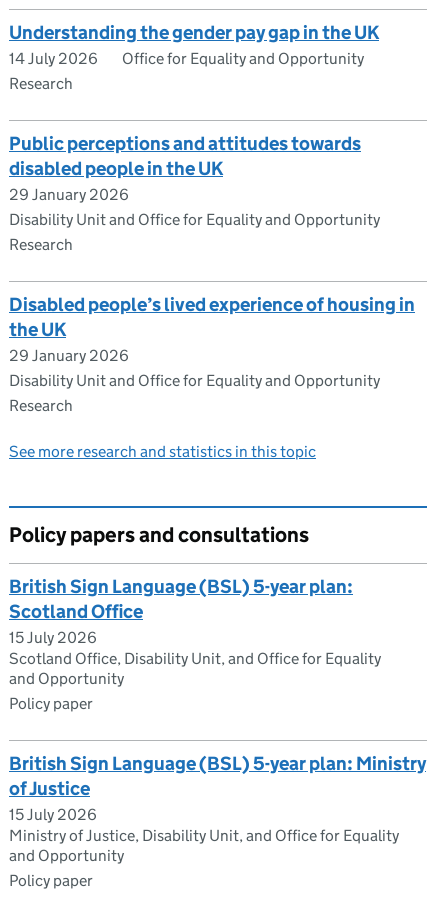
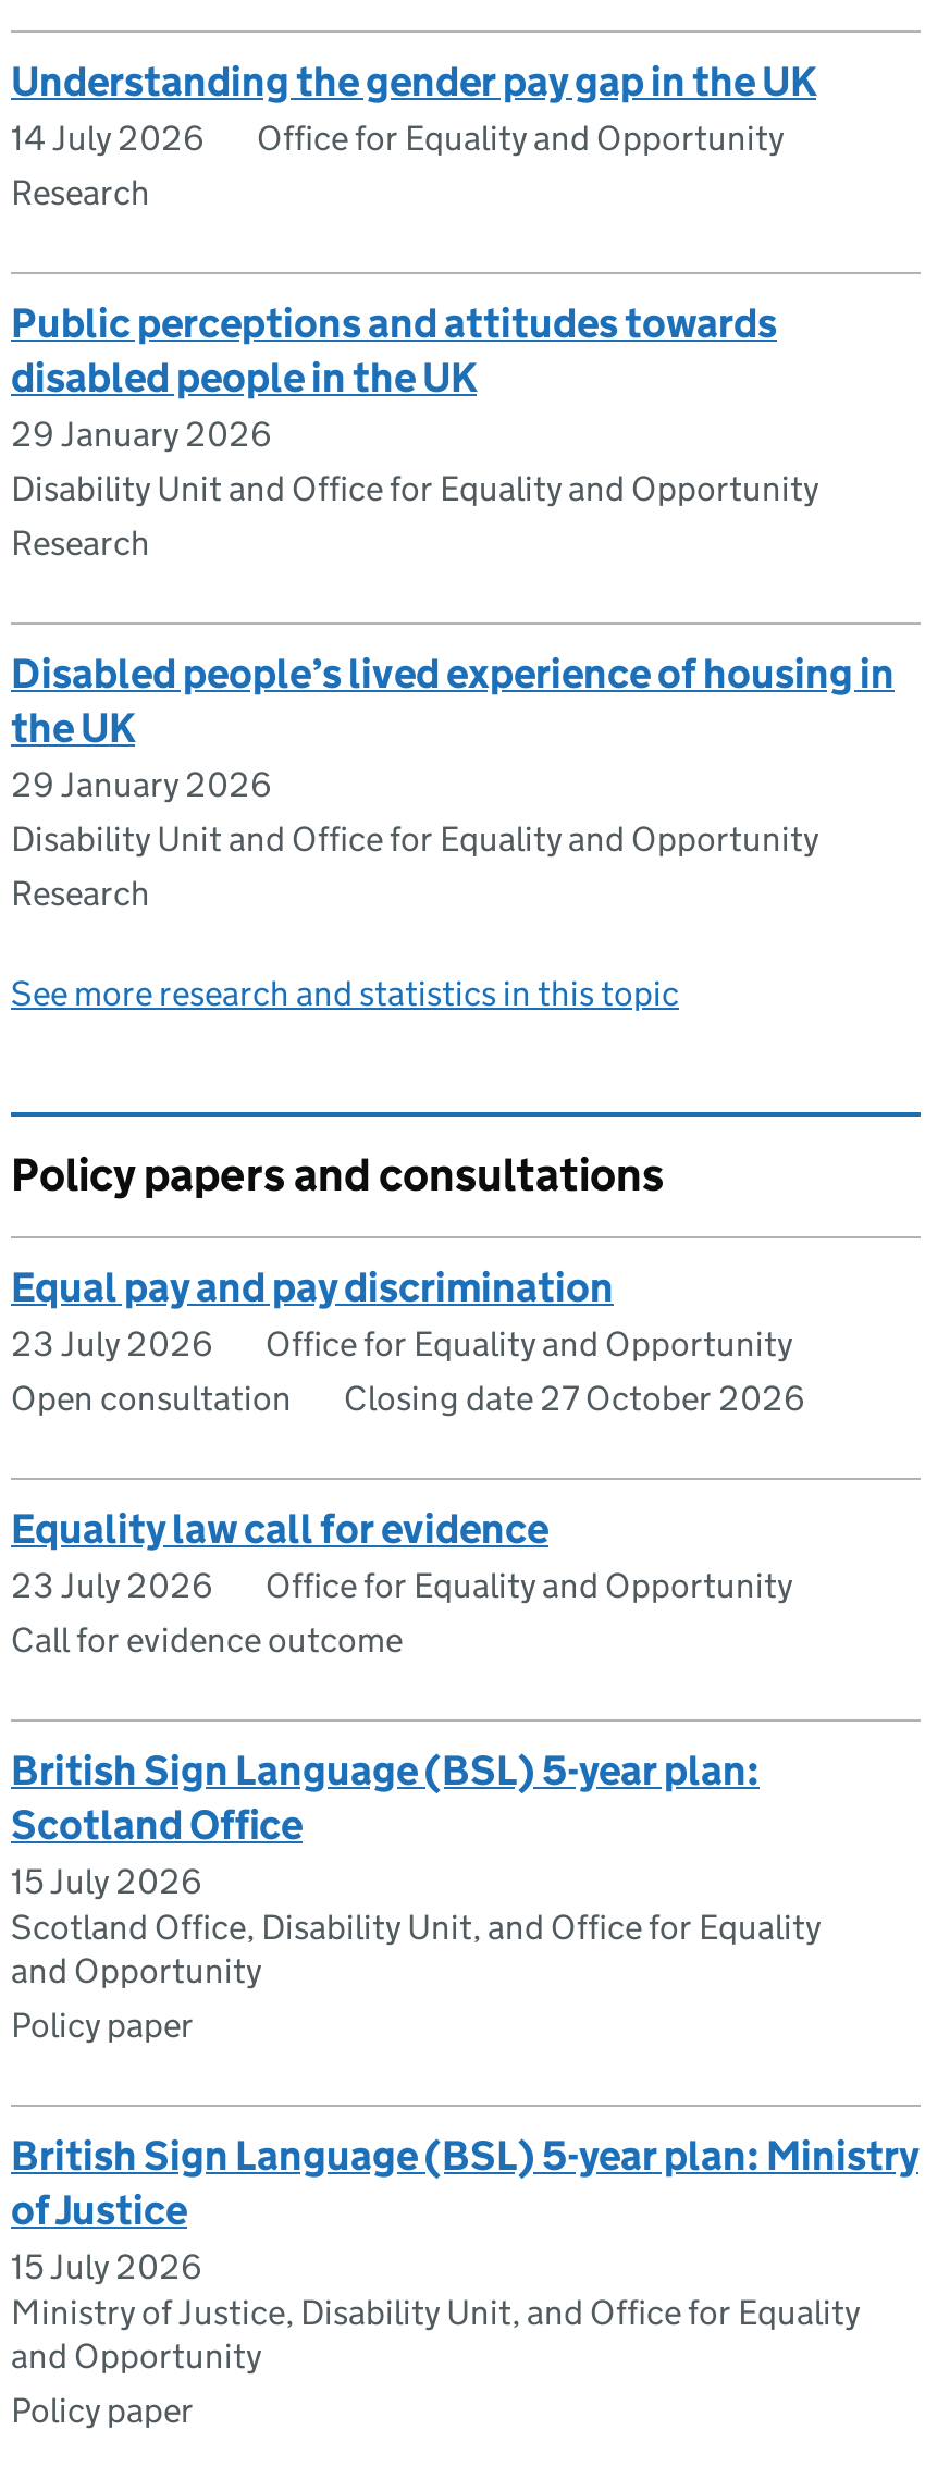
+ Equal pay and pay discrimination
+ 23 July 2026
+ Office for Equality and Opportunity
+ Open consultation
+ Closing date 27 October 2026
+ Equality law call for evidence
+ 23 July 2026
+ Office for Equality and Opportunity
+ Call for evidence outcome
